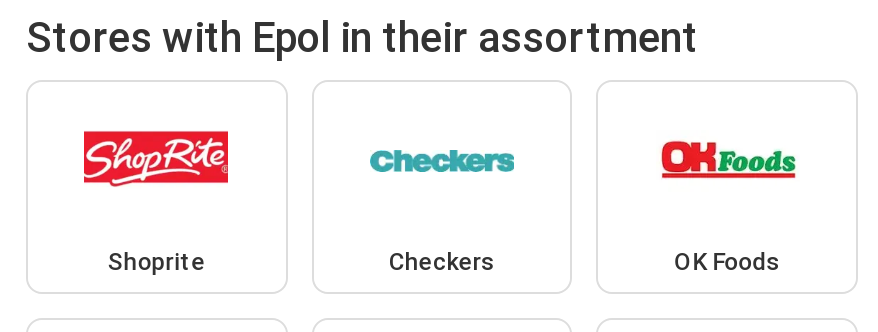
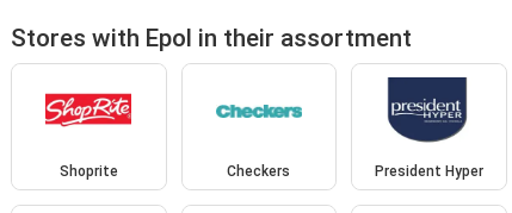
- [image]
- OK Foods
+ [image]
+ President Hyper
